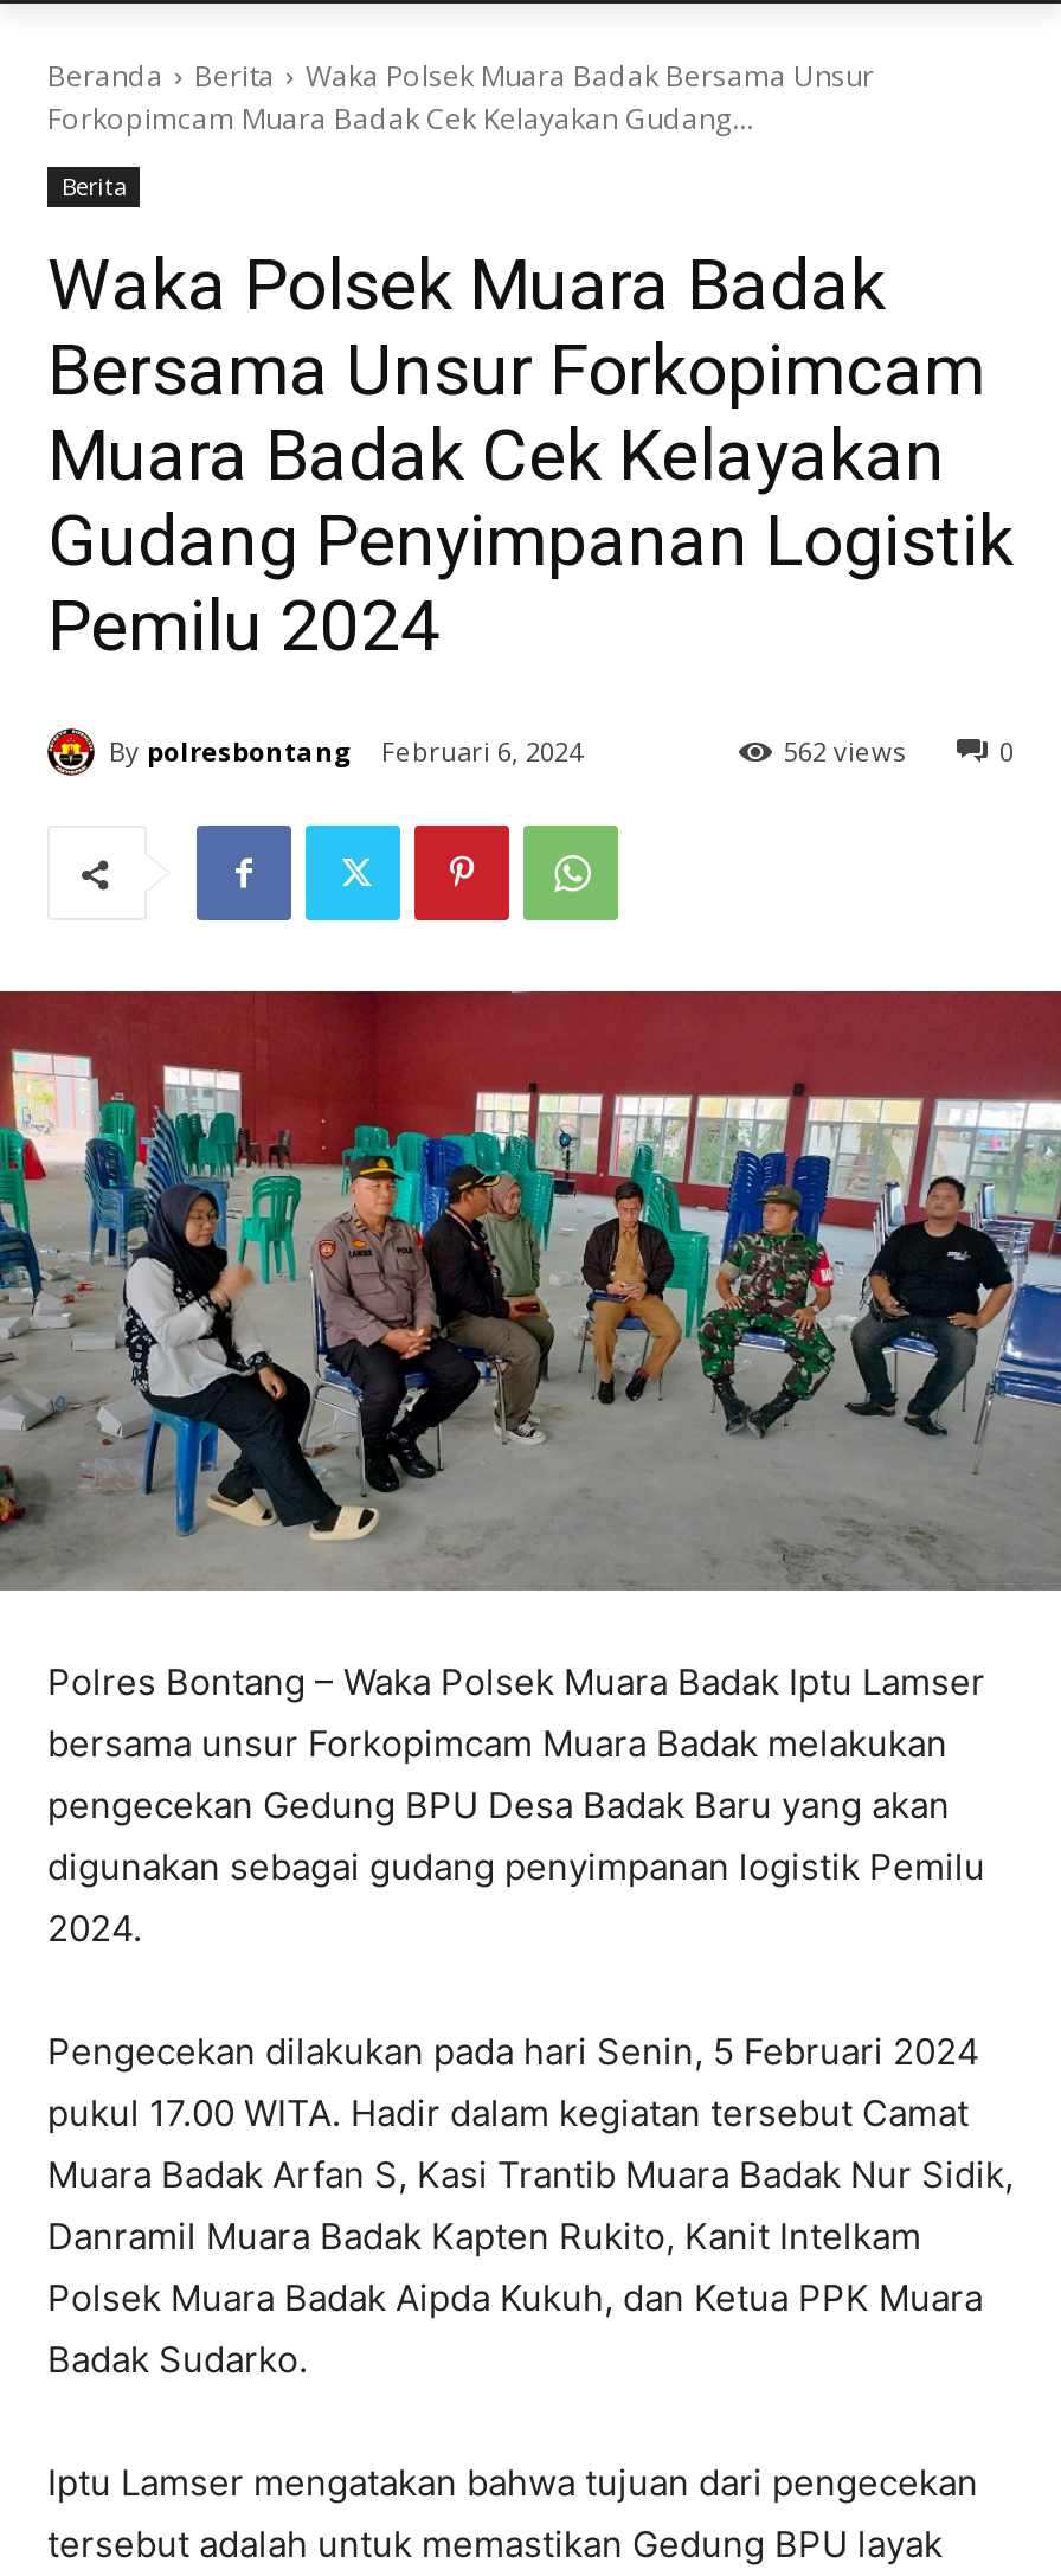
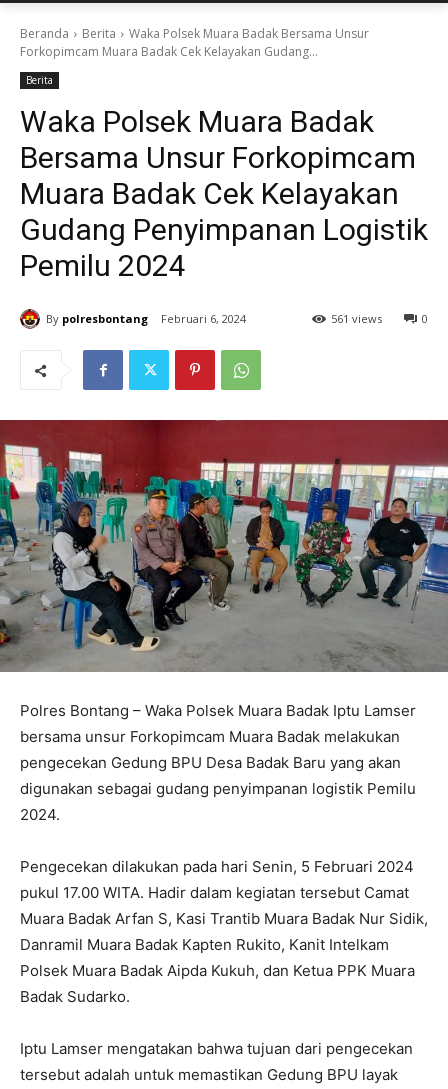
- 562 views
+ 561 views
